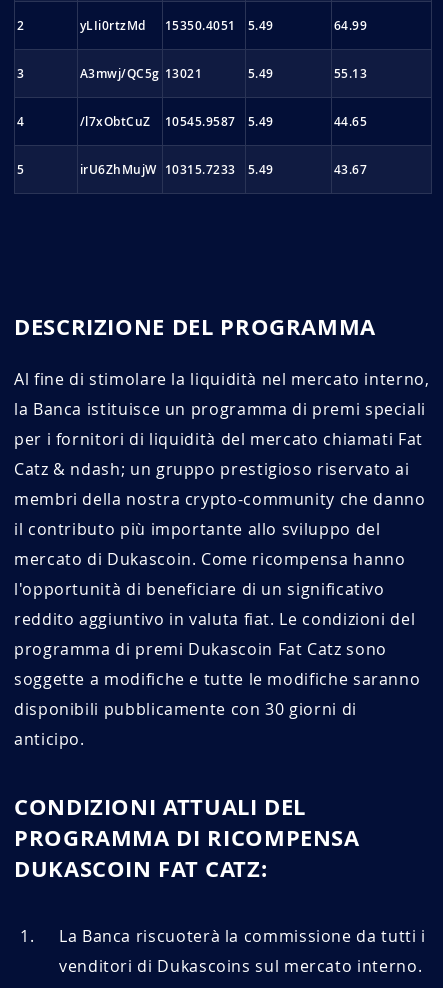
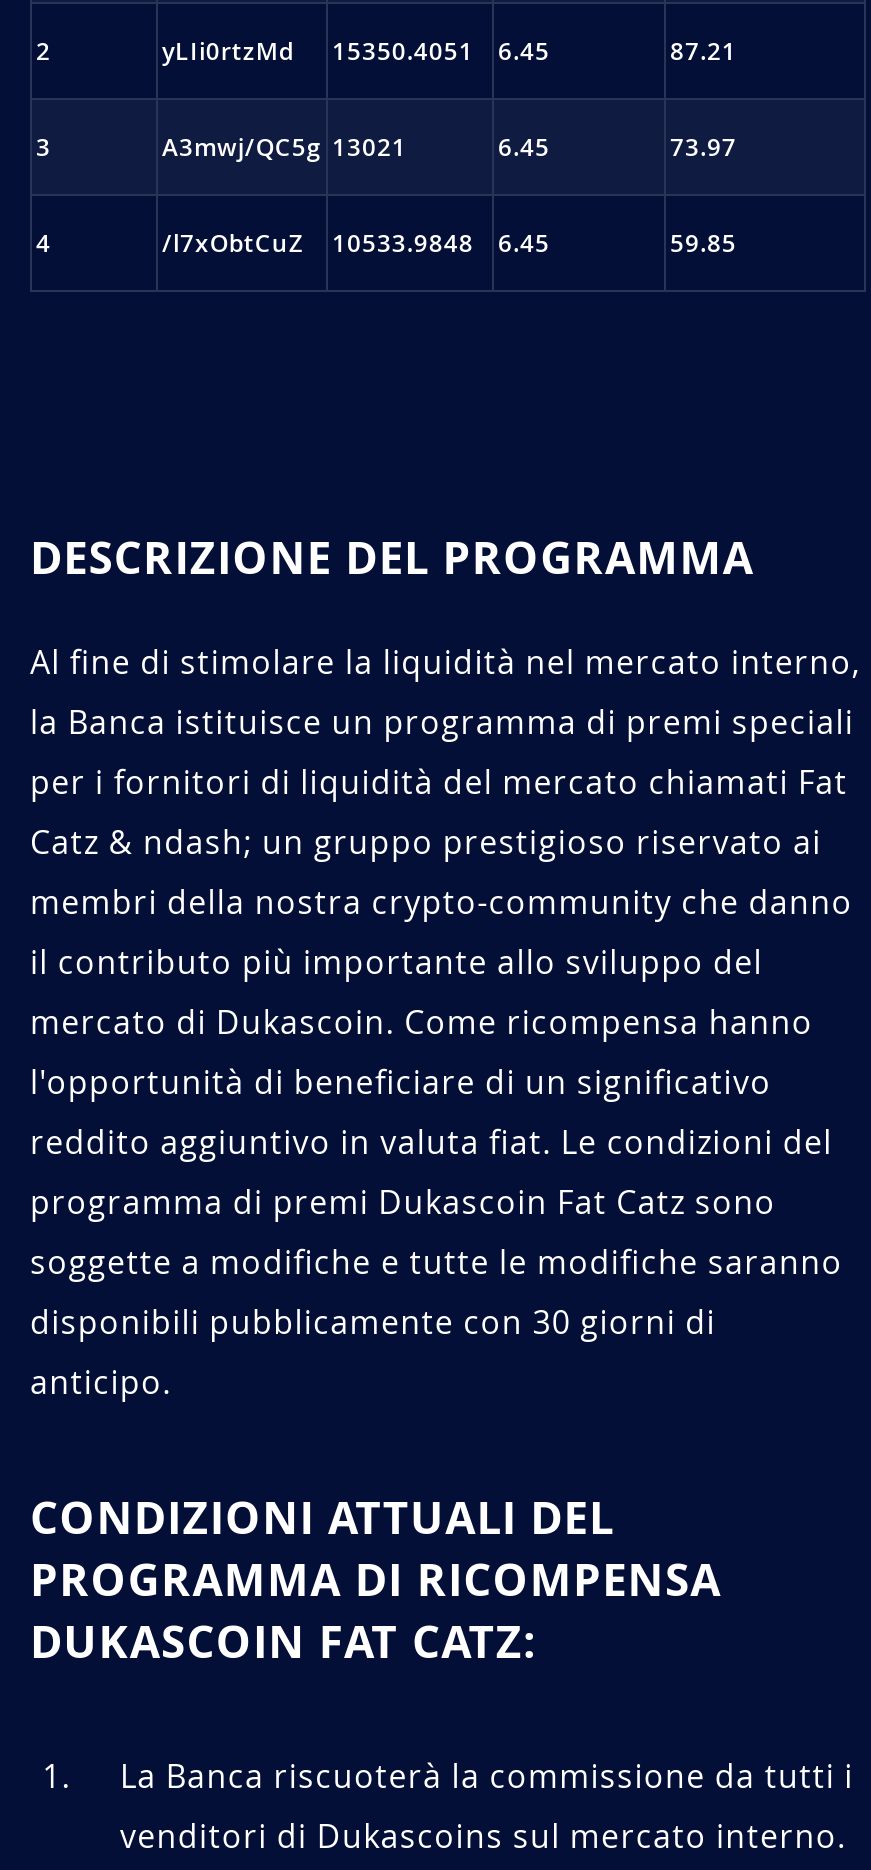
- yLIi0rtzMd 15350.4051 5.49
+ yLIi0rtzMd 15350.4051 6.45

- 64.99
+ 87.21

- 5.49
+ 6.45

- 55.13
+ 73.97

- 10545.9587
- 5.49
- 44.65
- 5
- irU6ZhMujW 10315.7233
- 5.49
- 43.67
+ 10533.9848
+ 6.45
+ 59.85
